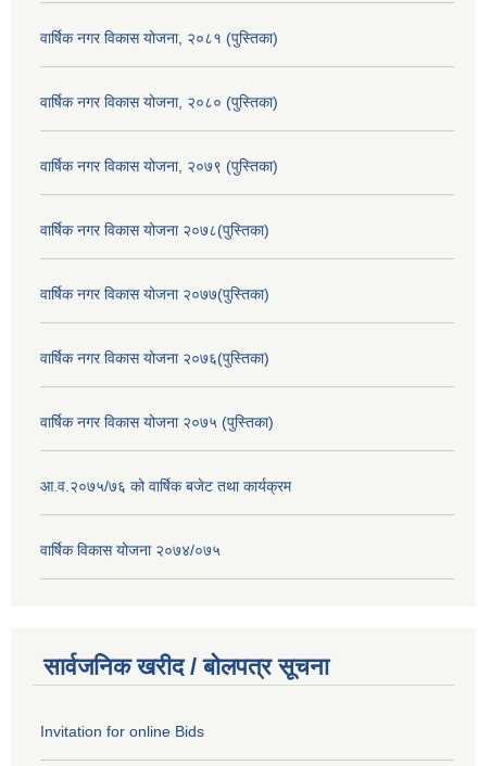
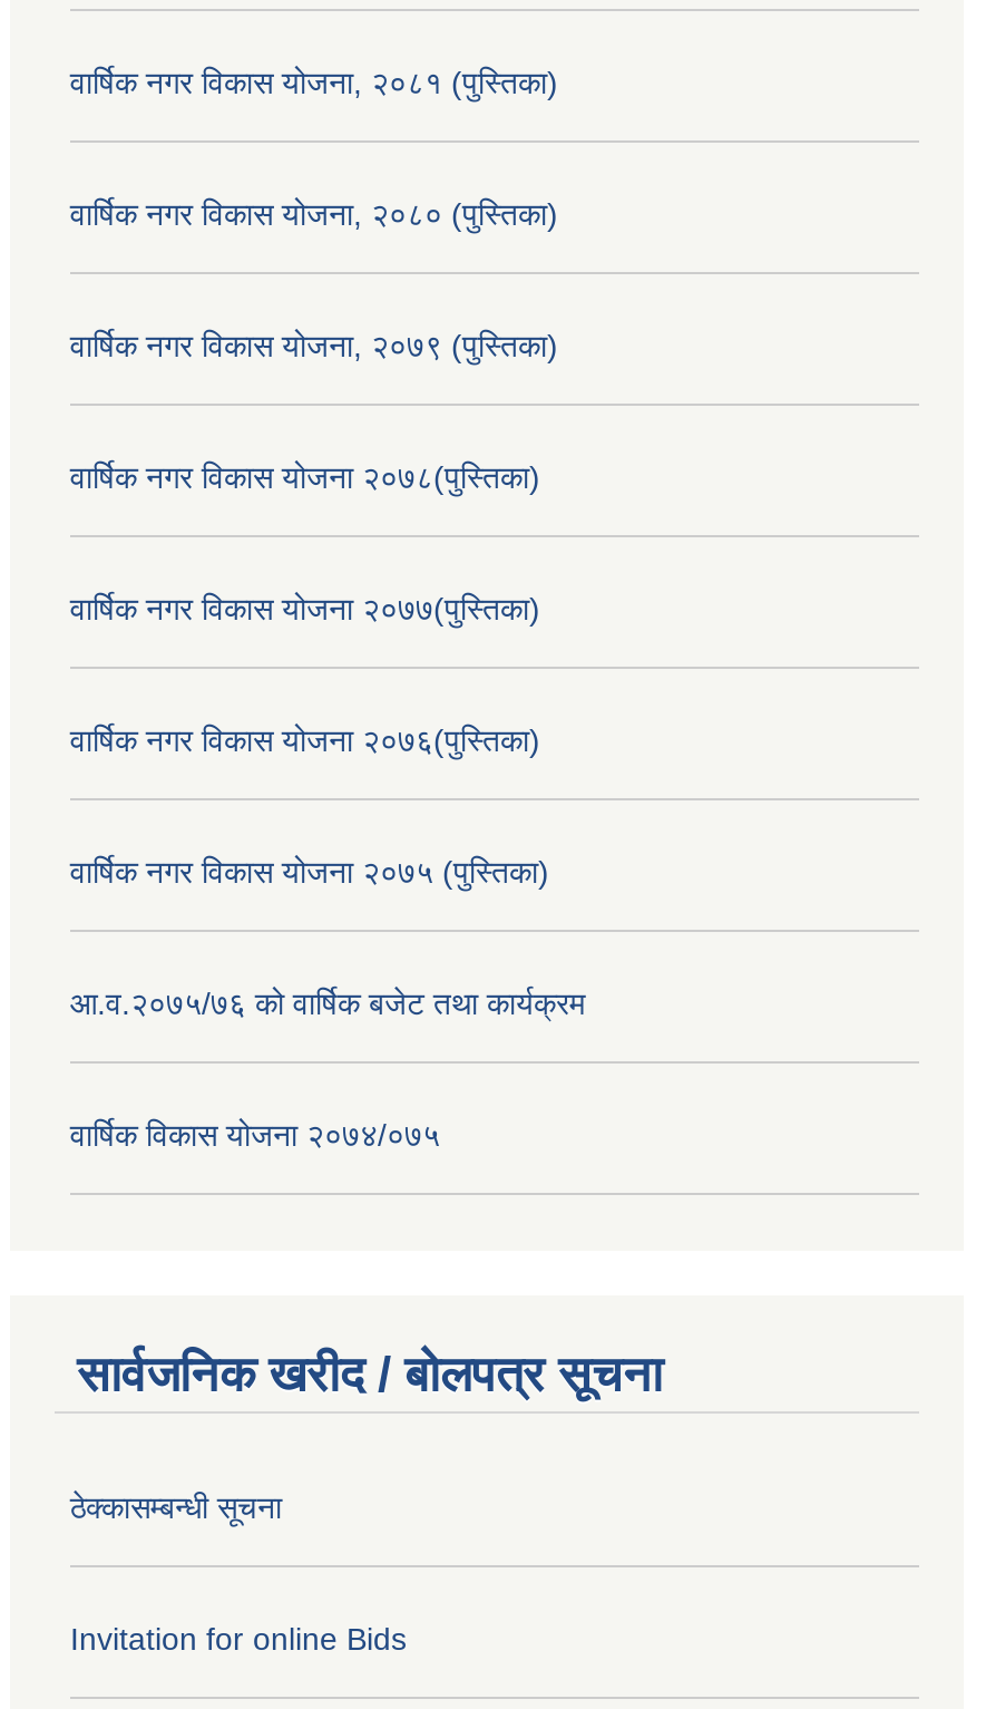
+ ठेक्कासम्बन्धी सूचना
